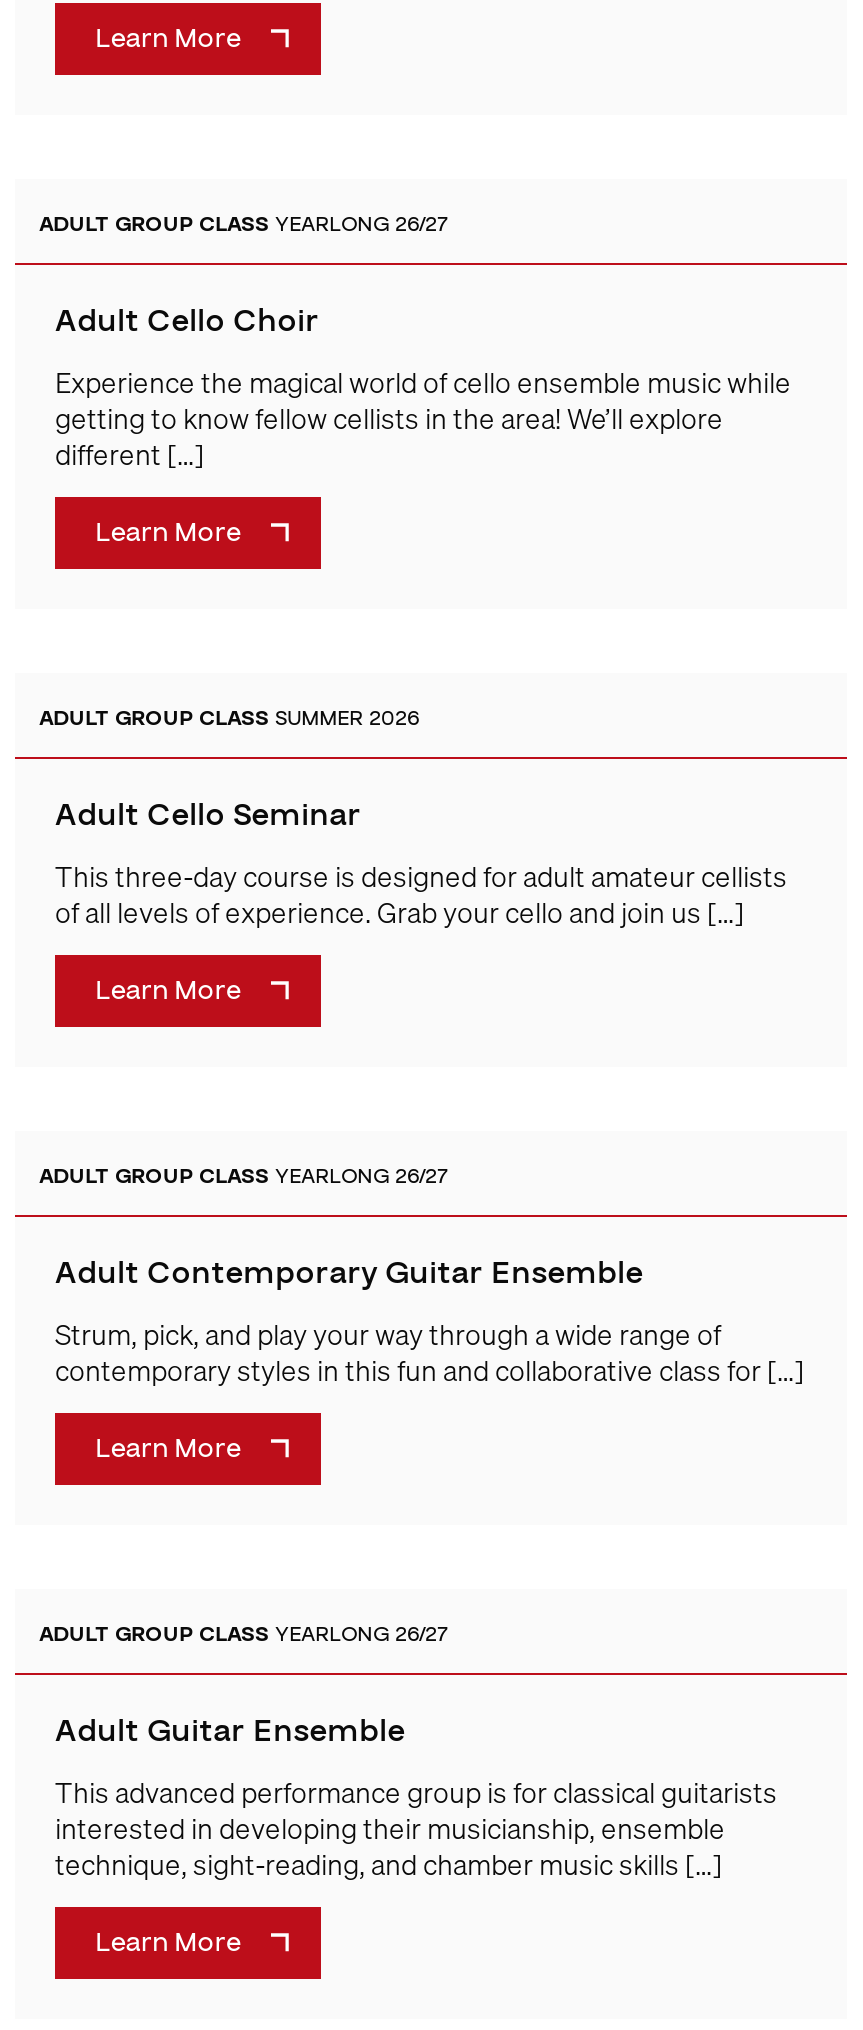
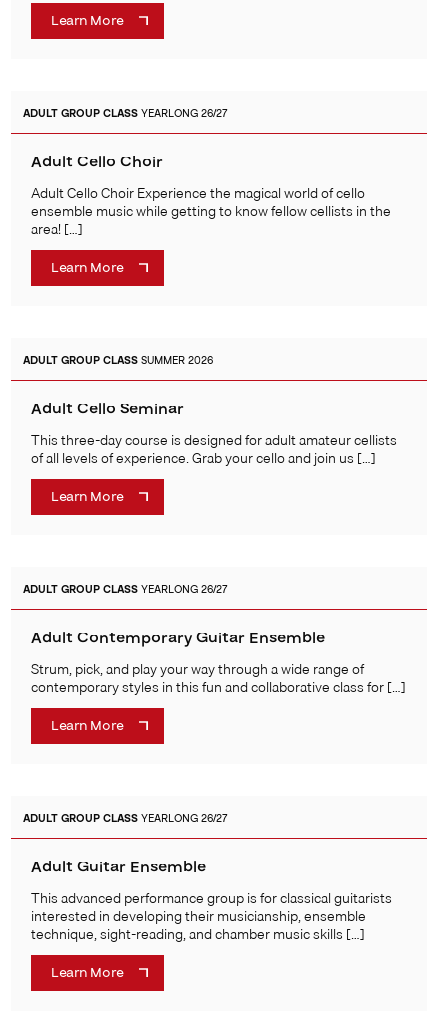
- Experience the magical world of cello ensemble music while
- getting to know fellow cellists in the area! We’ll explore
- different […]
+ Adult Cello Choir Experience the magical world of cello
+ ensemble music while getting to know fellow cellists in the
+ area! […]
